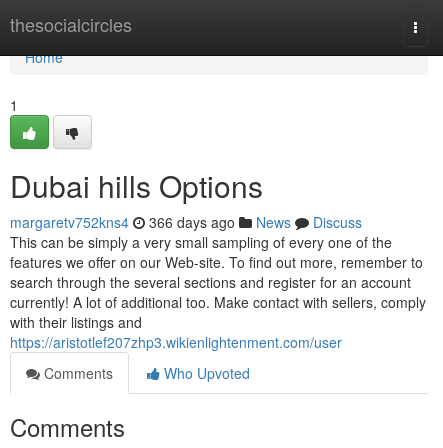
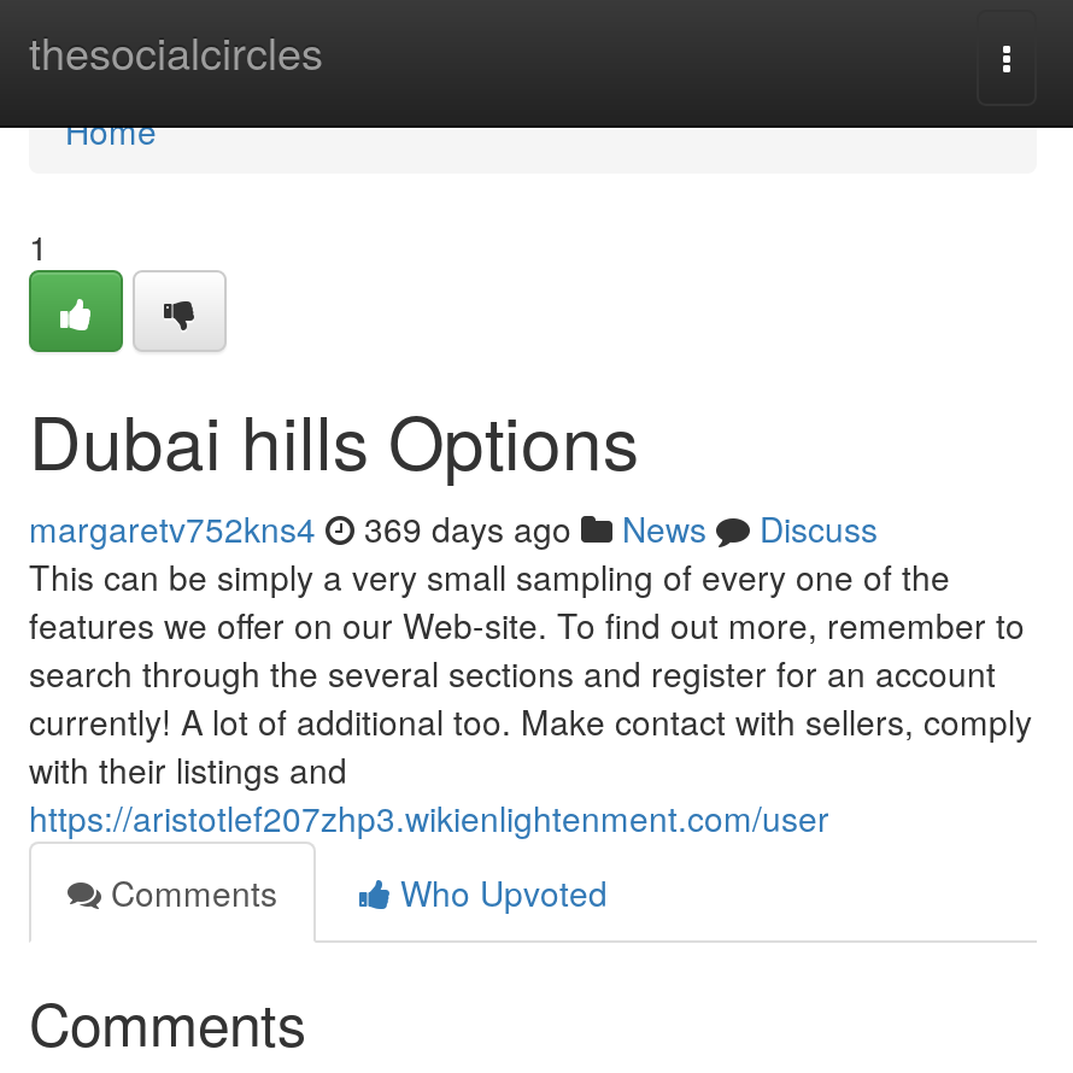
- margaretv752kns4 366 days ago News Discuss
+ margaretv752kns4 369 days ago News Discuss
